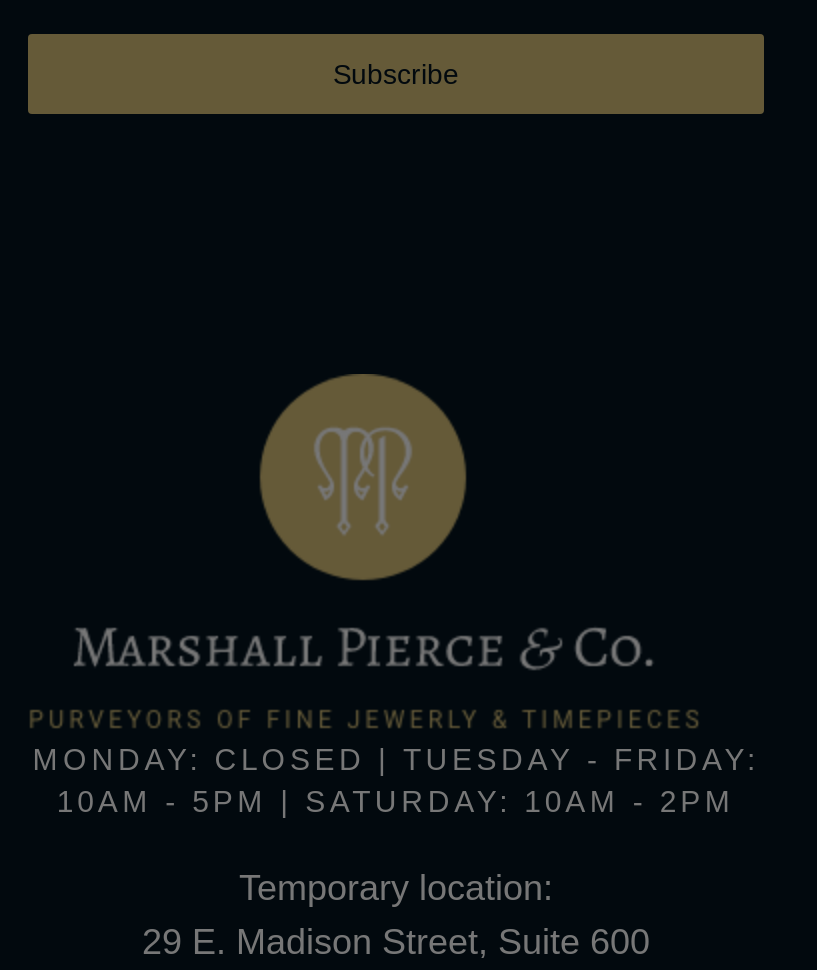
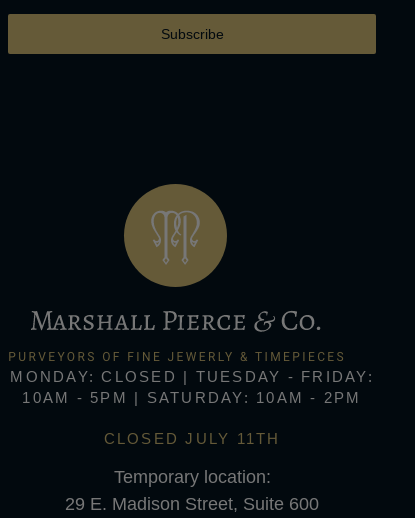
+ CLOSED JULY 11TH
